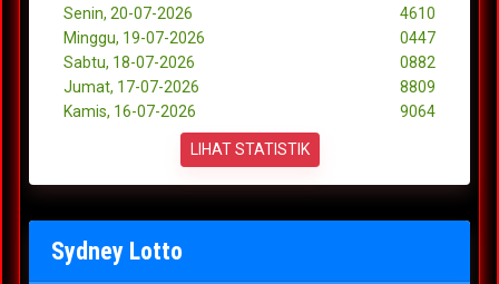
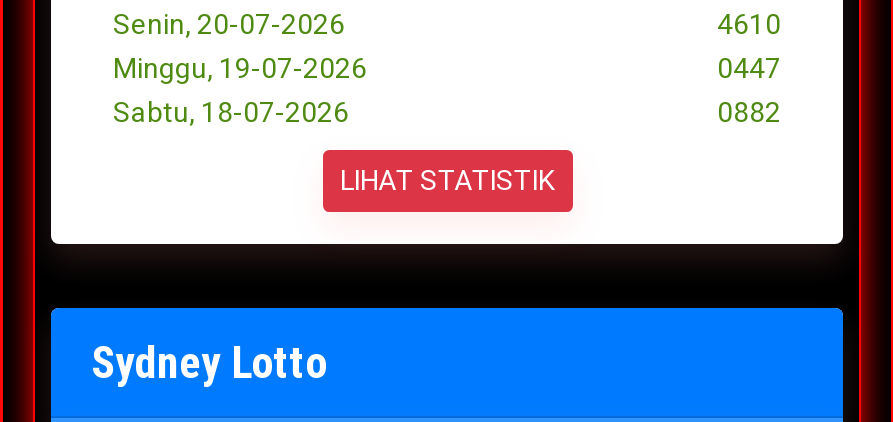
- Jumat, 17-07-2026
- 8809
- Kamis, 16-07-2026
- 9064
